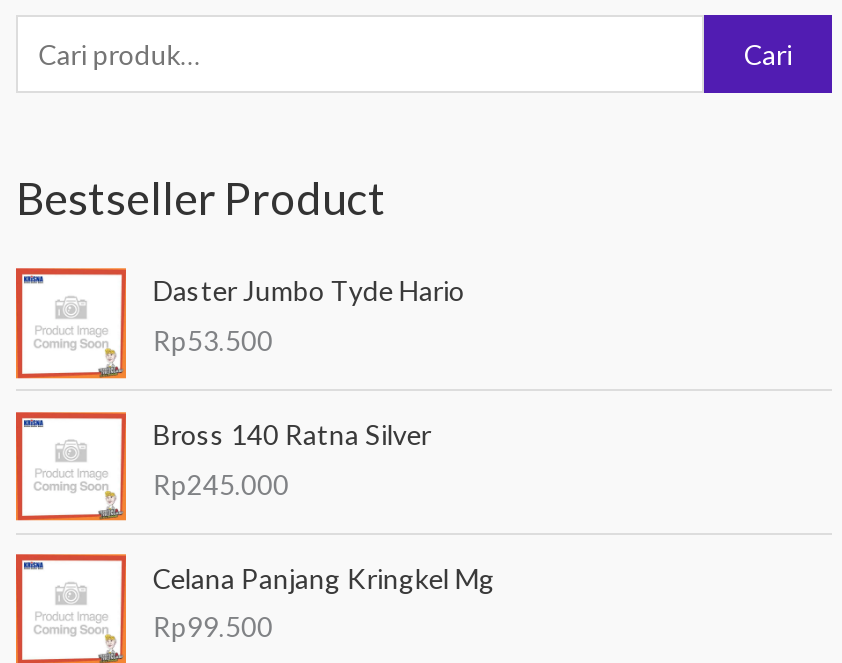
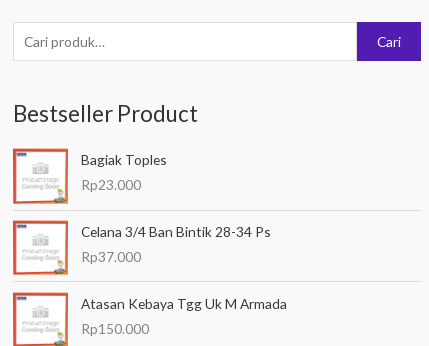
- Daster Jumbo Tyde Hario
- Rp53.500
+ Bagiak Toples
+ Rp23.000

- Bross 140 Ratna Silver
- Rp245.000
+ Celana 3/4 Ban Bintik 28-34 Ps
+ Rp37.000

- Celana Panjang Kringkel Mg
- Rp99.500
+ Atasan Kebaya Tgg Uk M Armada
+ Rp150.000
